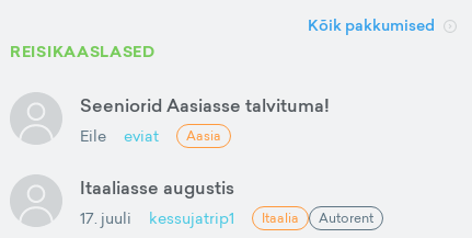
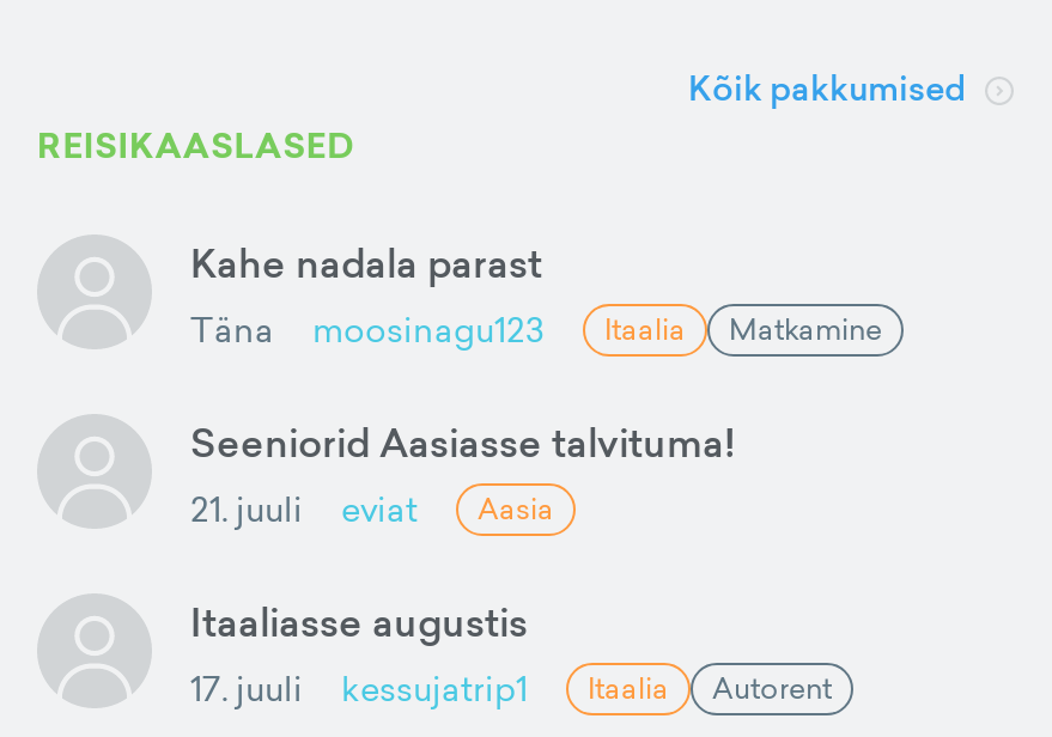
+ Kahe nadala parast
+ Täna
+ moosinagu123
+ Itaalia
+ Matkamine

- Eile
+ 21. juuli
